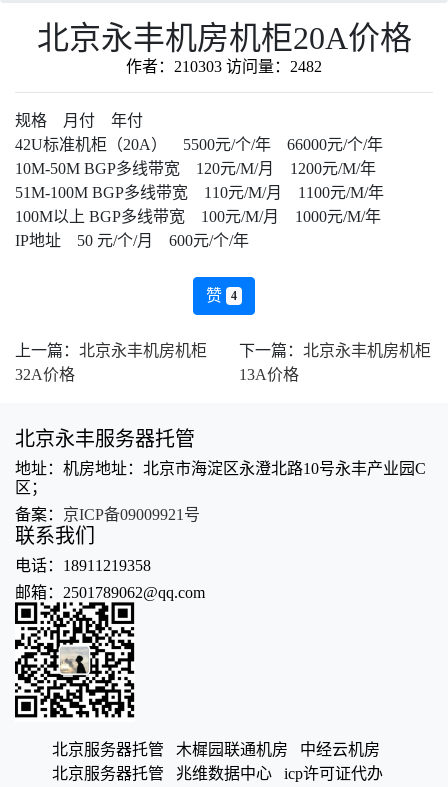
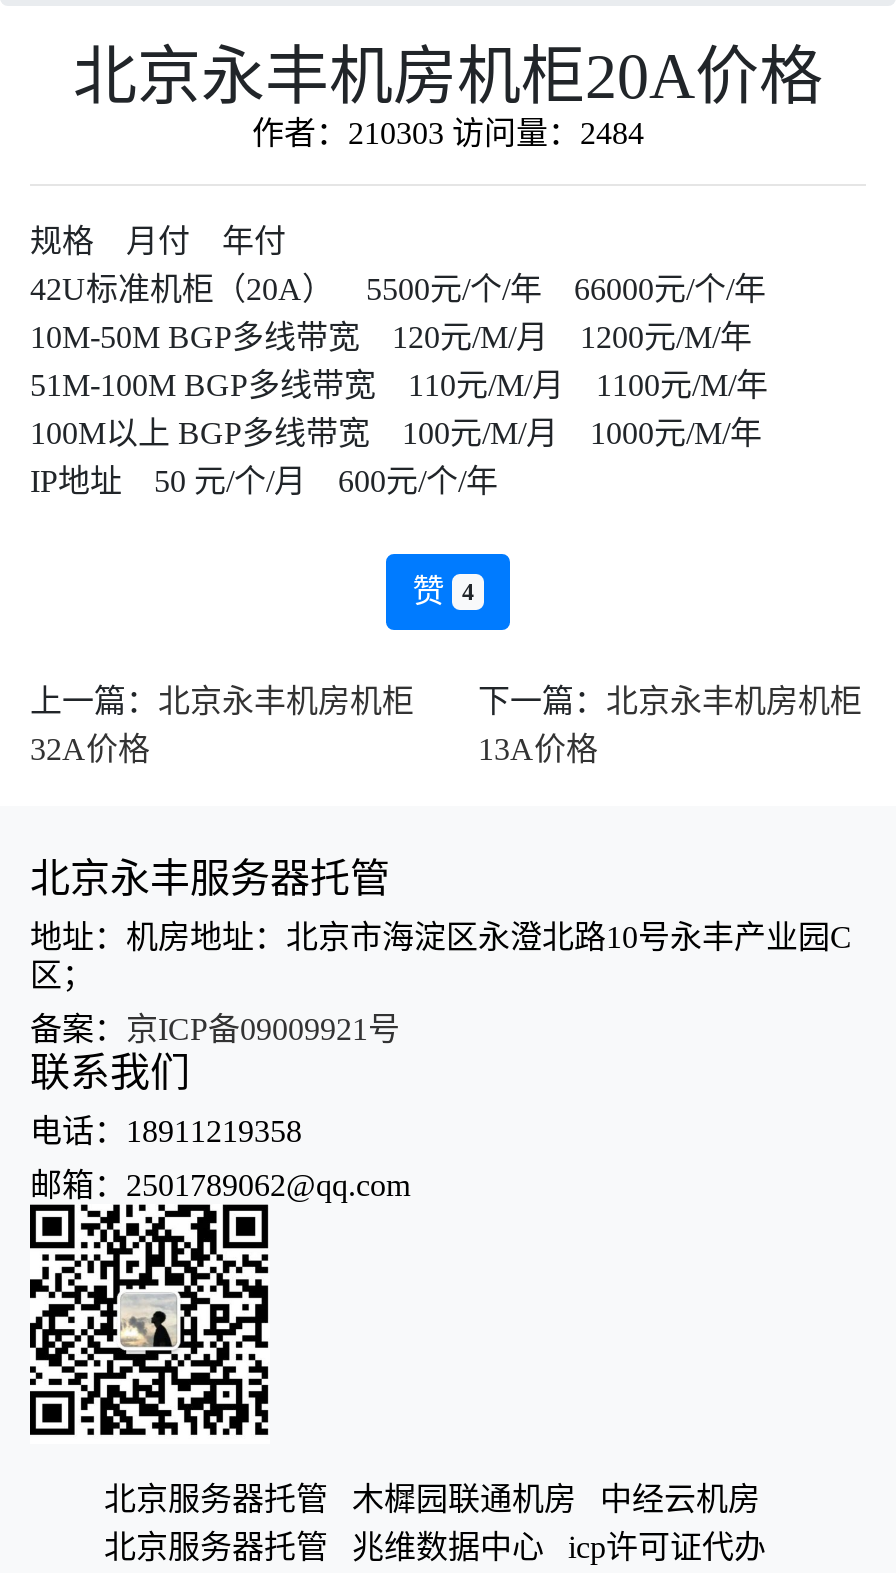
- 作者：210303 访问量：2482
+ 作者：210303 访问量：2484
